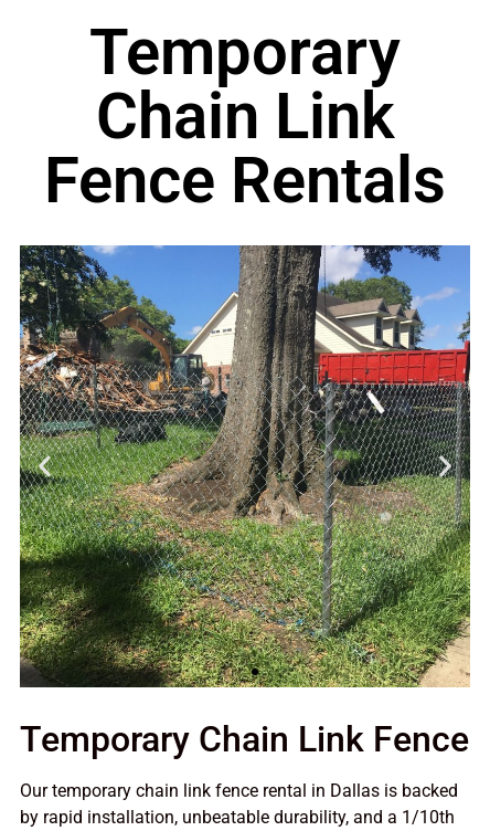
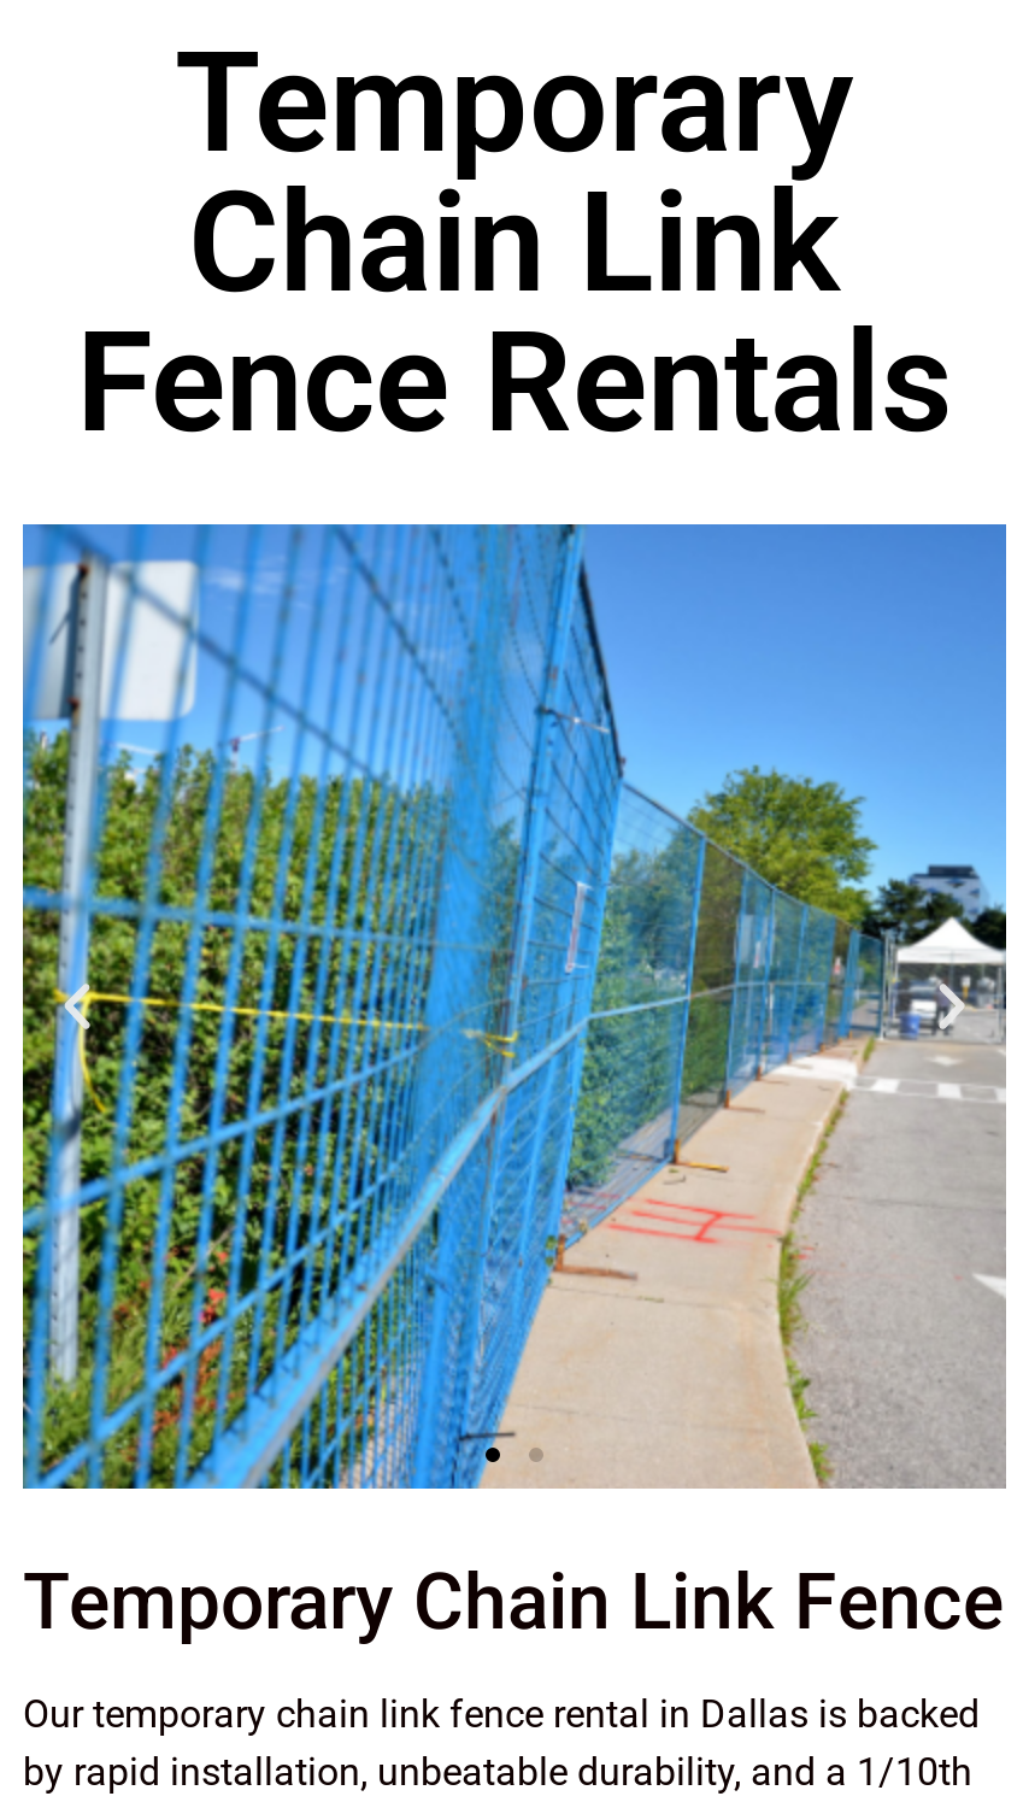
- [image]
+ [image]
